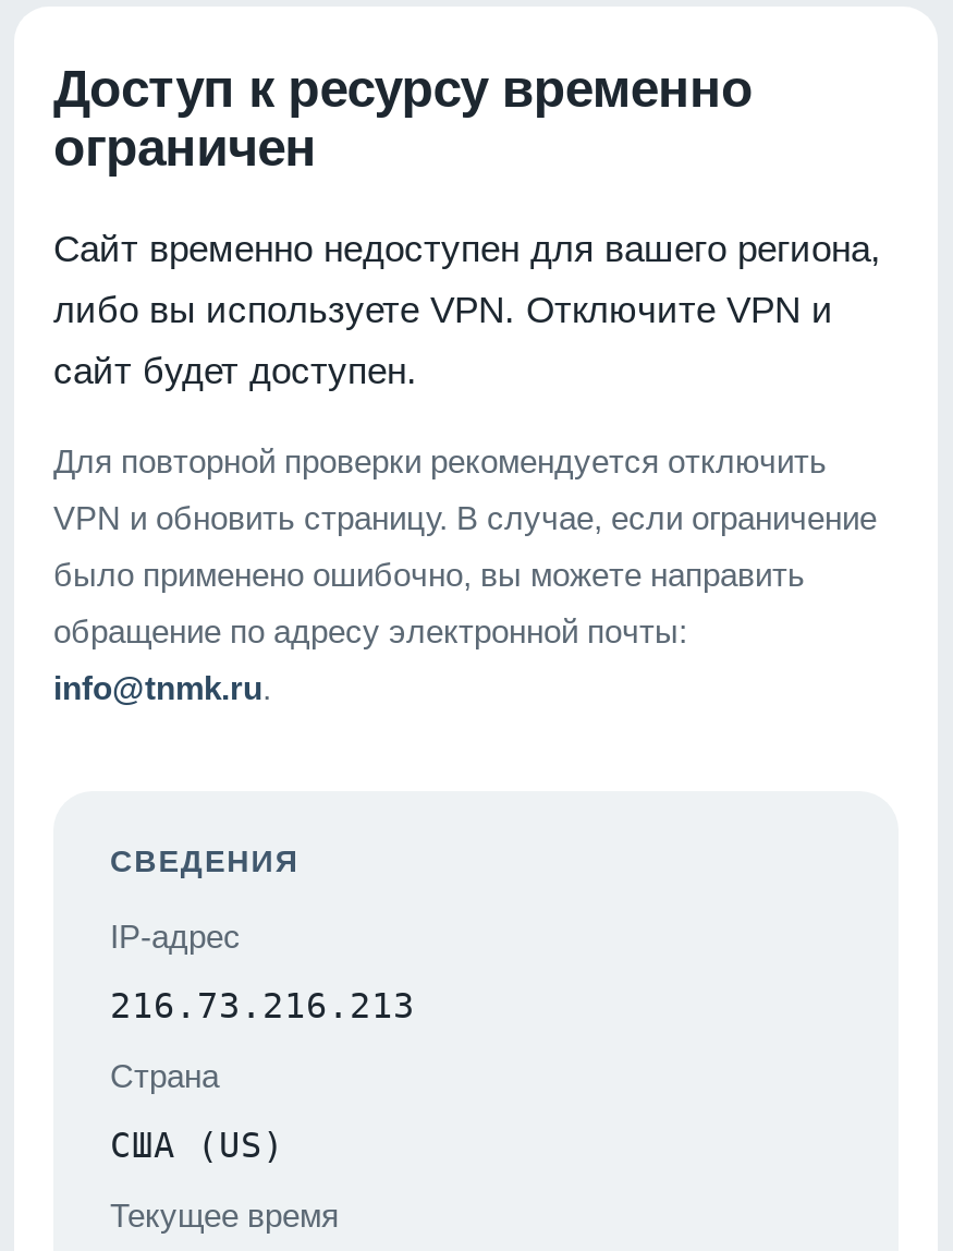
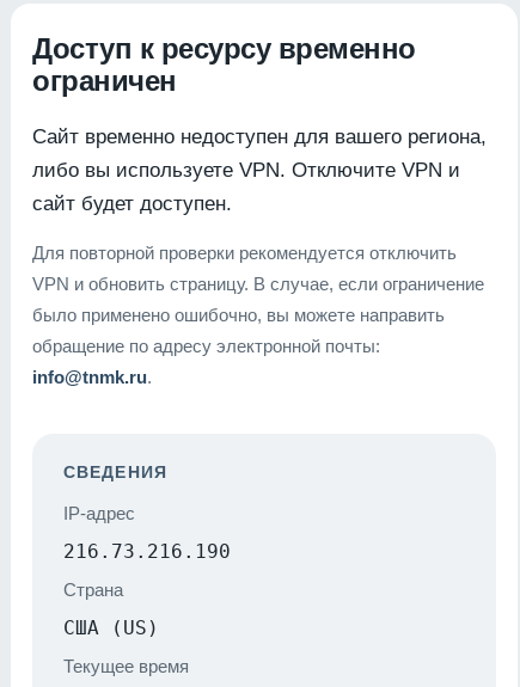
- 216.73.216.213
+ 216.73.216.190
